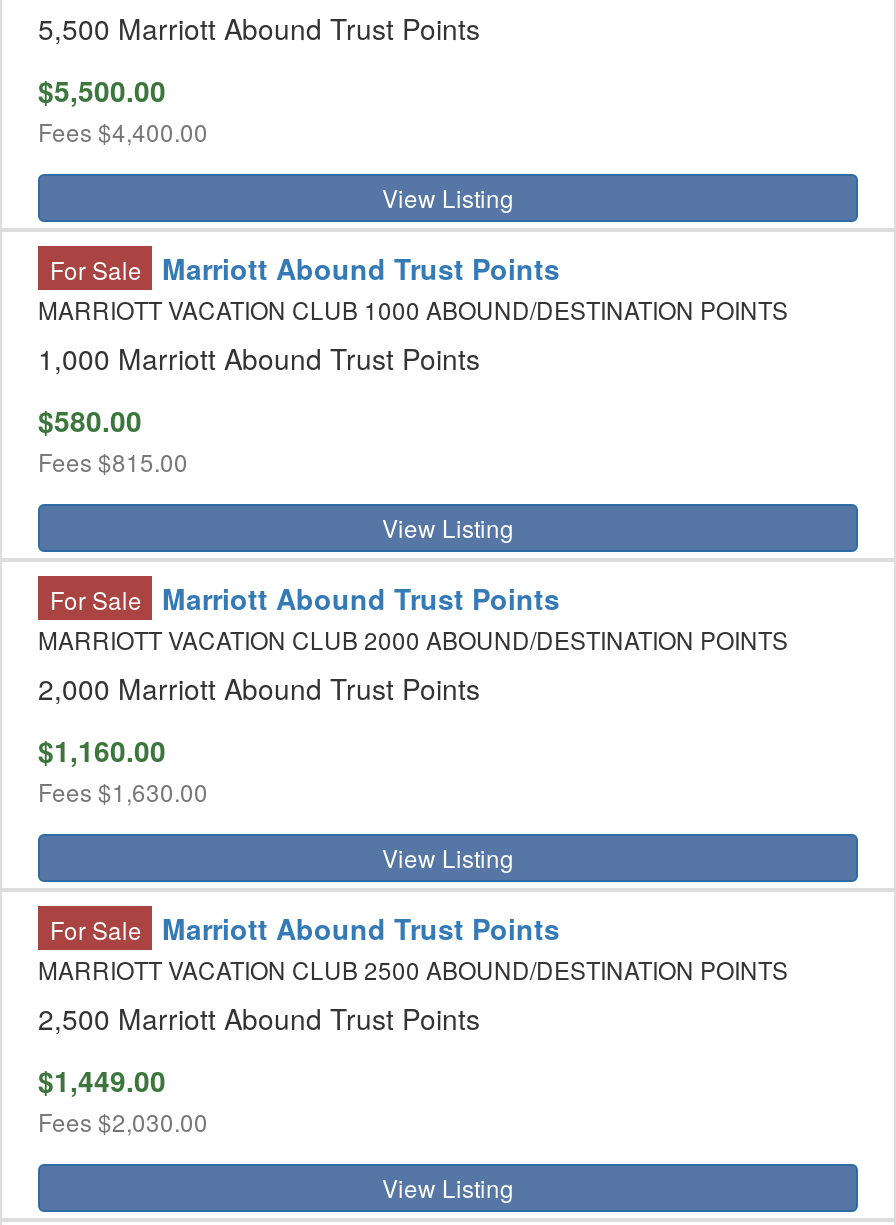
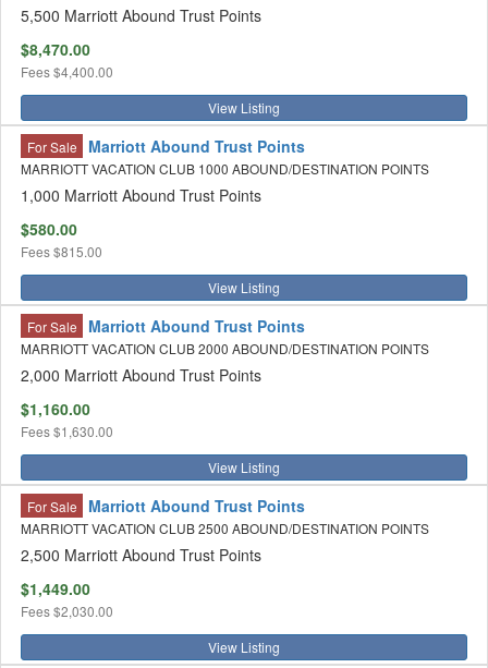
- $5,500.00
+ $8,470.00
